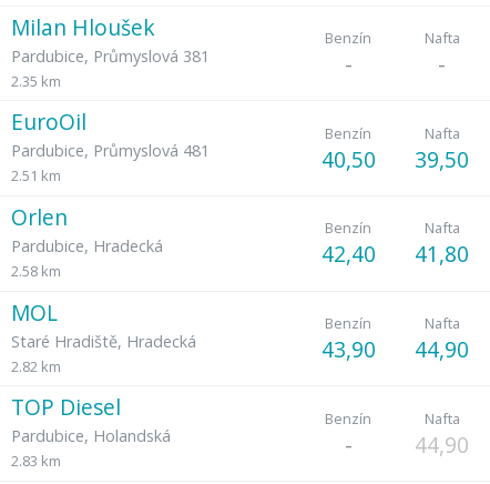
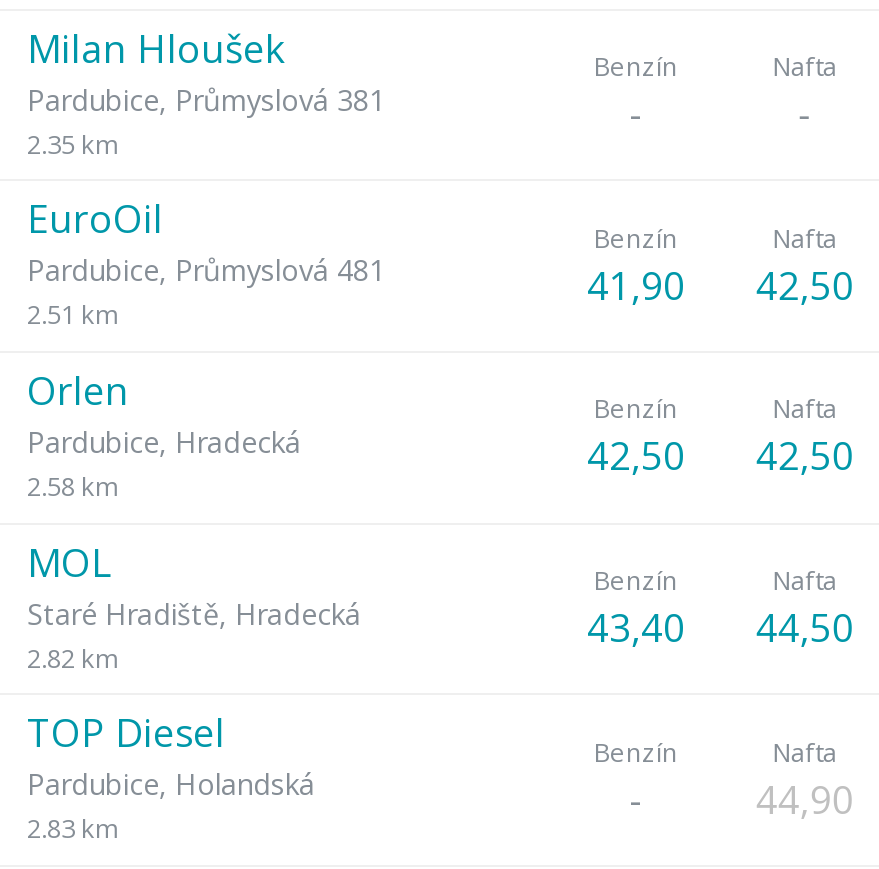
- 40,50
+ 41,90

- 39,50
+ 42,50

- 42,40
+ 42,50

- 41,80
+ 42,50

- 43,90
+ 43,40

- 44,90
+ 44,50
